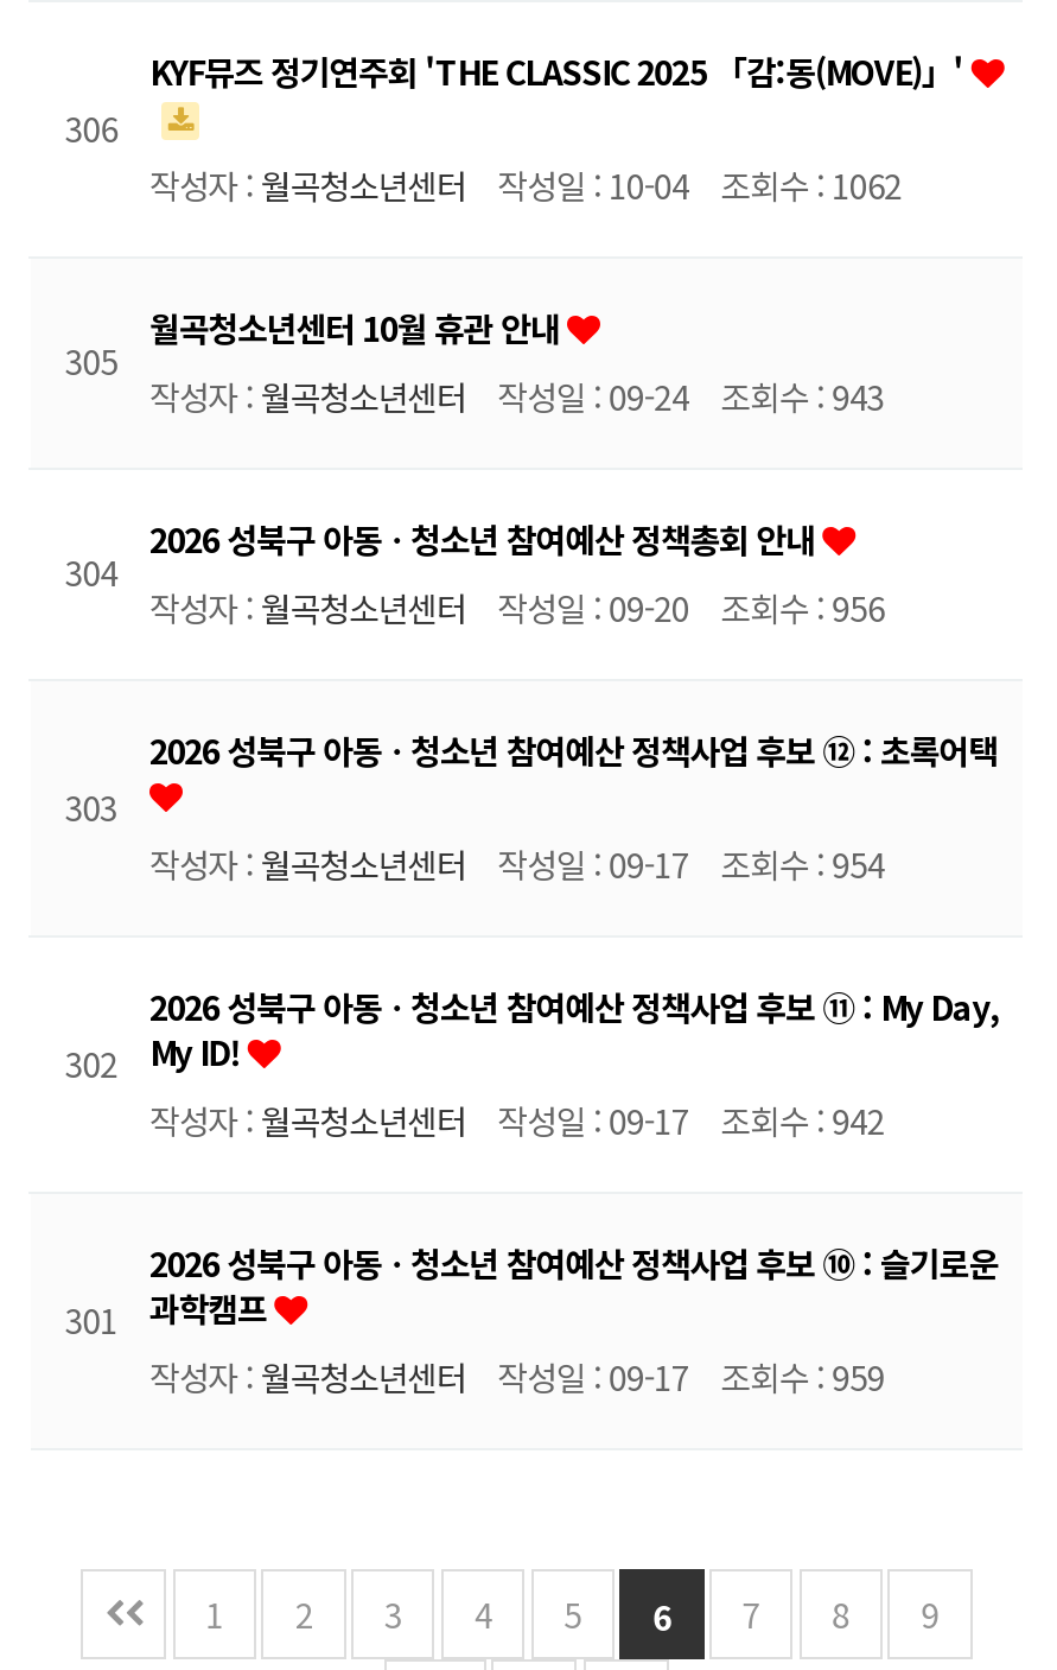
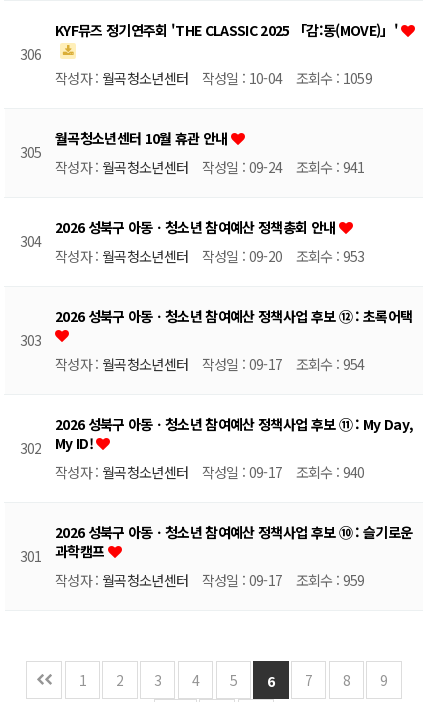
- 작성자 : 월곡청소년센터 작성일 : 10-04 조회수 : 1062
+ 작성자 : 월곡청소년센터 작성일 : 10-04 조회수 : 1059

- 작성자 : 월곡청소년센터 작성일 : 09-24 조회수 : 943
+ 작성자 : 월곡청소년센터 작성일 : 09-24 조회수 : 941

- 작성자 : 월곡청소년센터 작성일 : 09-20 조회수 : 956
+ 작성자 : 월곡청소년센터 작성일 : 09-20 조회수 : 953

- 작성자 : 월곡청소년센터 작성일 : 09-17 조회수 : 942
+ 작성자 : 월곡청소년센터 작성일 : 09-17 조회수 : 940
